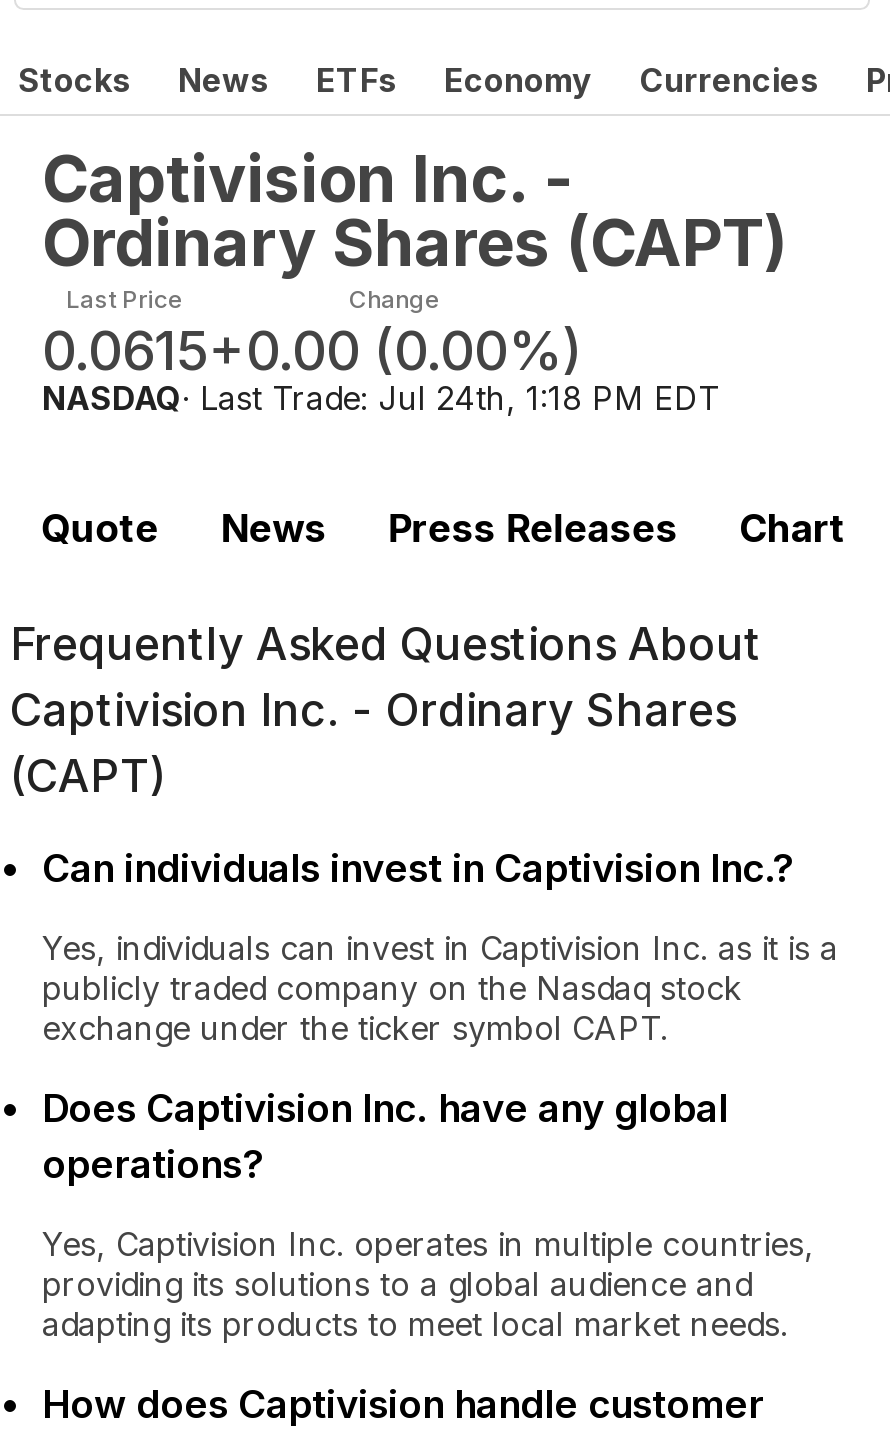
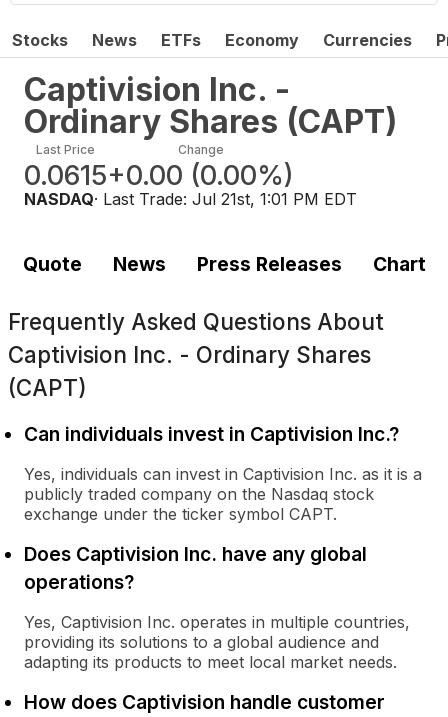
- NASDAQ · Last Trade: Jul 24th, 1:18 PM EDT
+ NASDAQ · Last Trade: Jul 21st, 1:01 PM EDT
